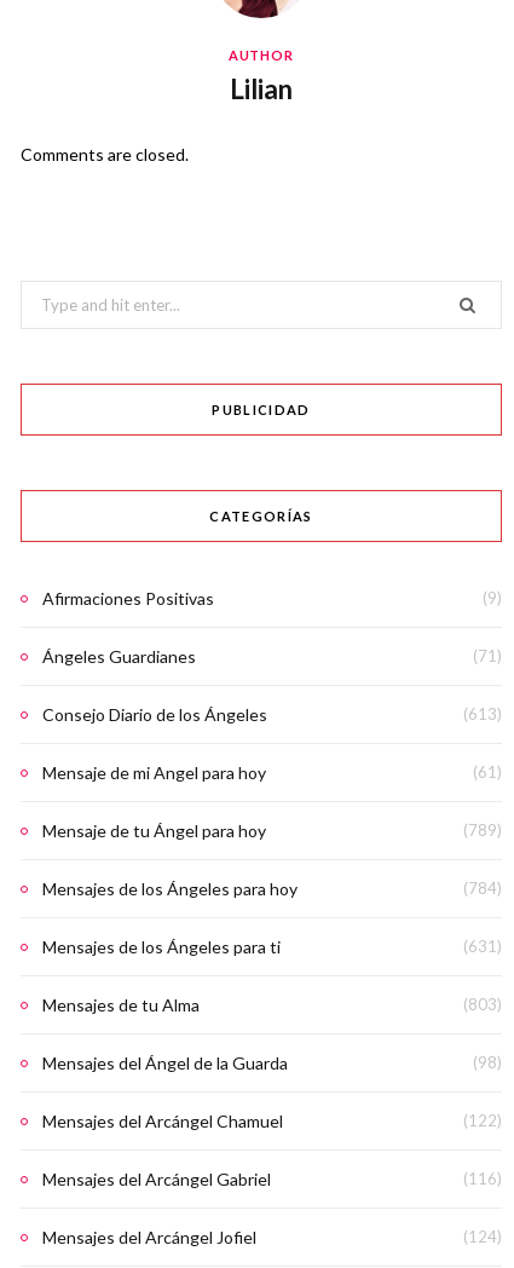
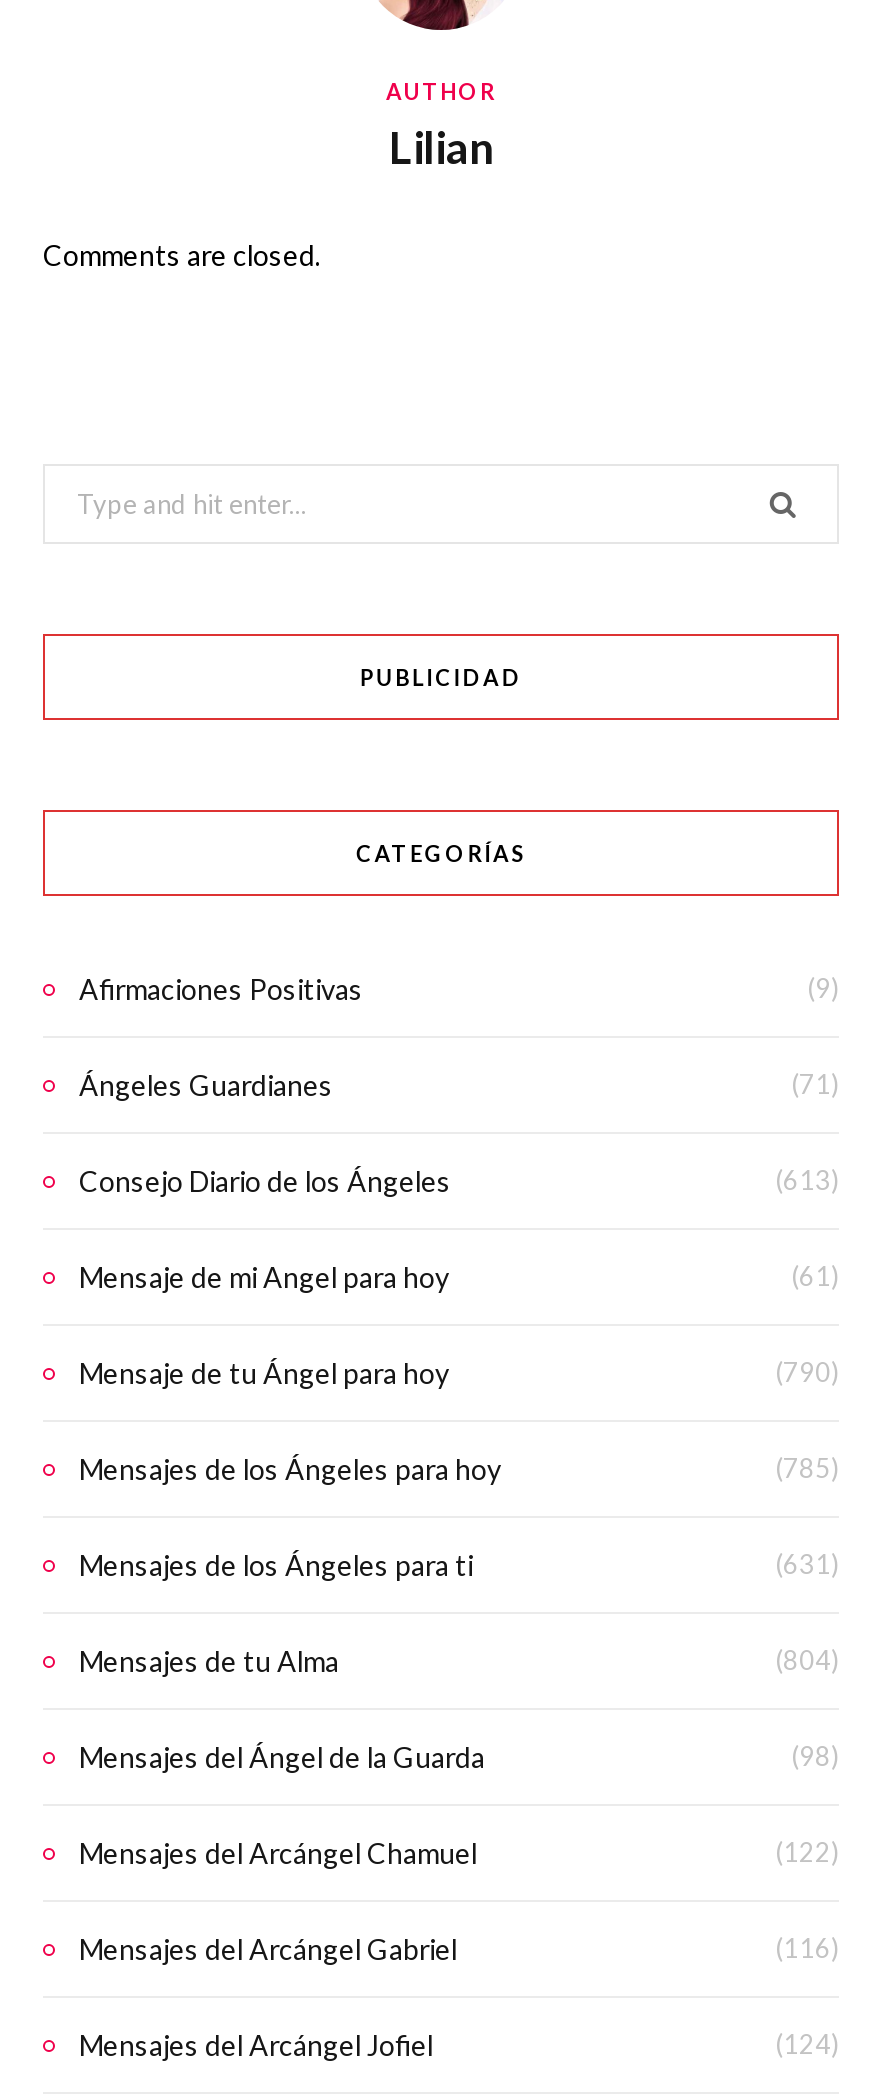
- (789)
+ (790)

- (784)
+ (785)

- (803)
+ (804)
